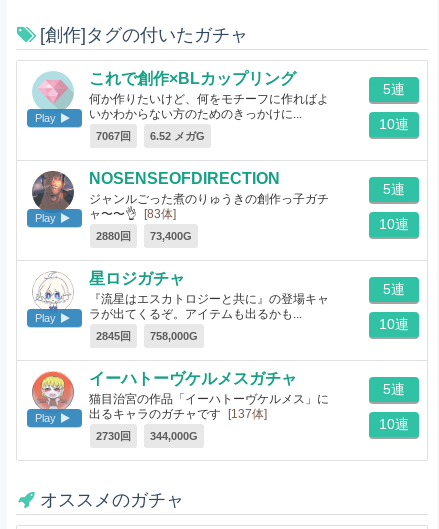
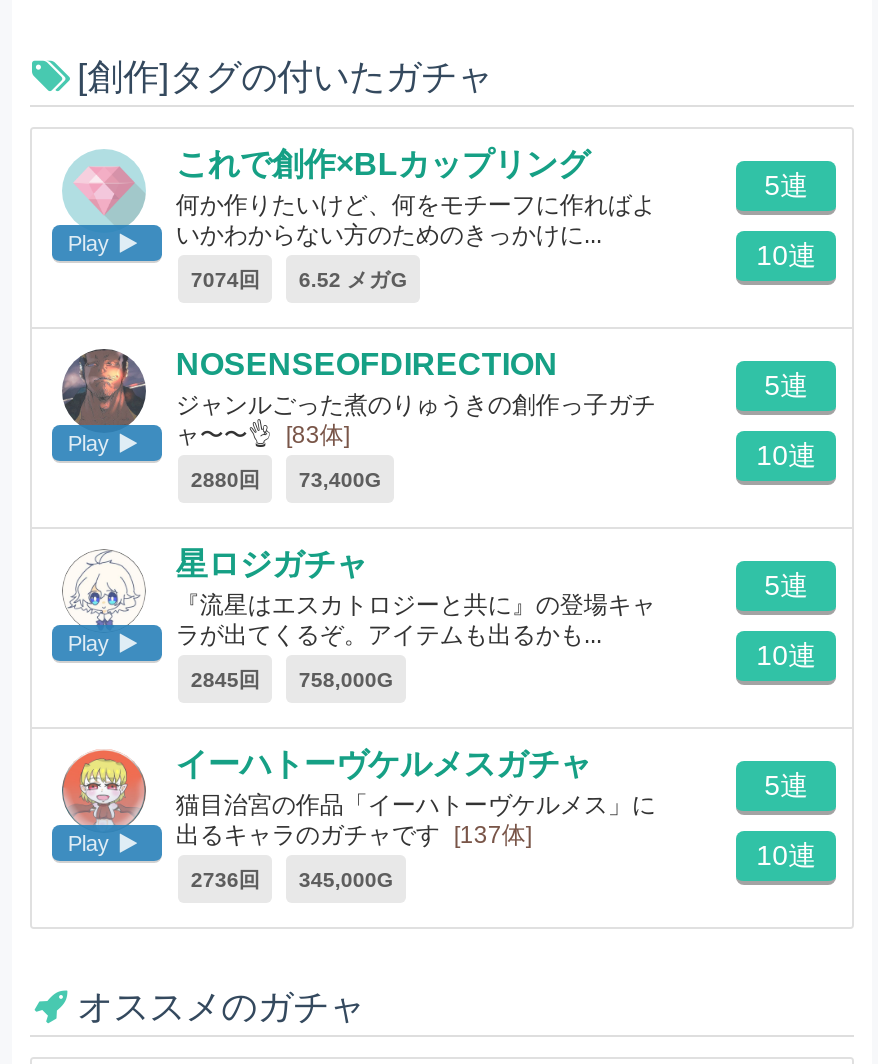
- 7067回
+ 7074回

- 2730回
- 344,000G
+ 2736回
+ 345,000G
